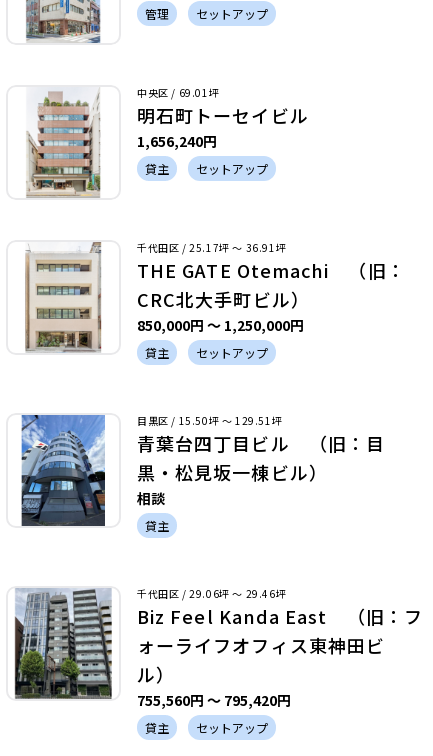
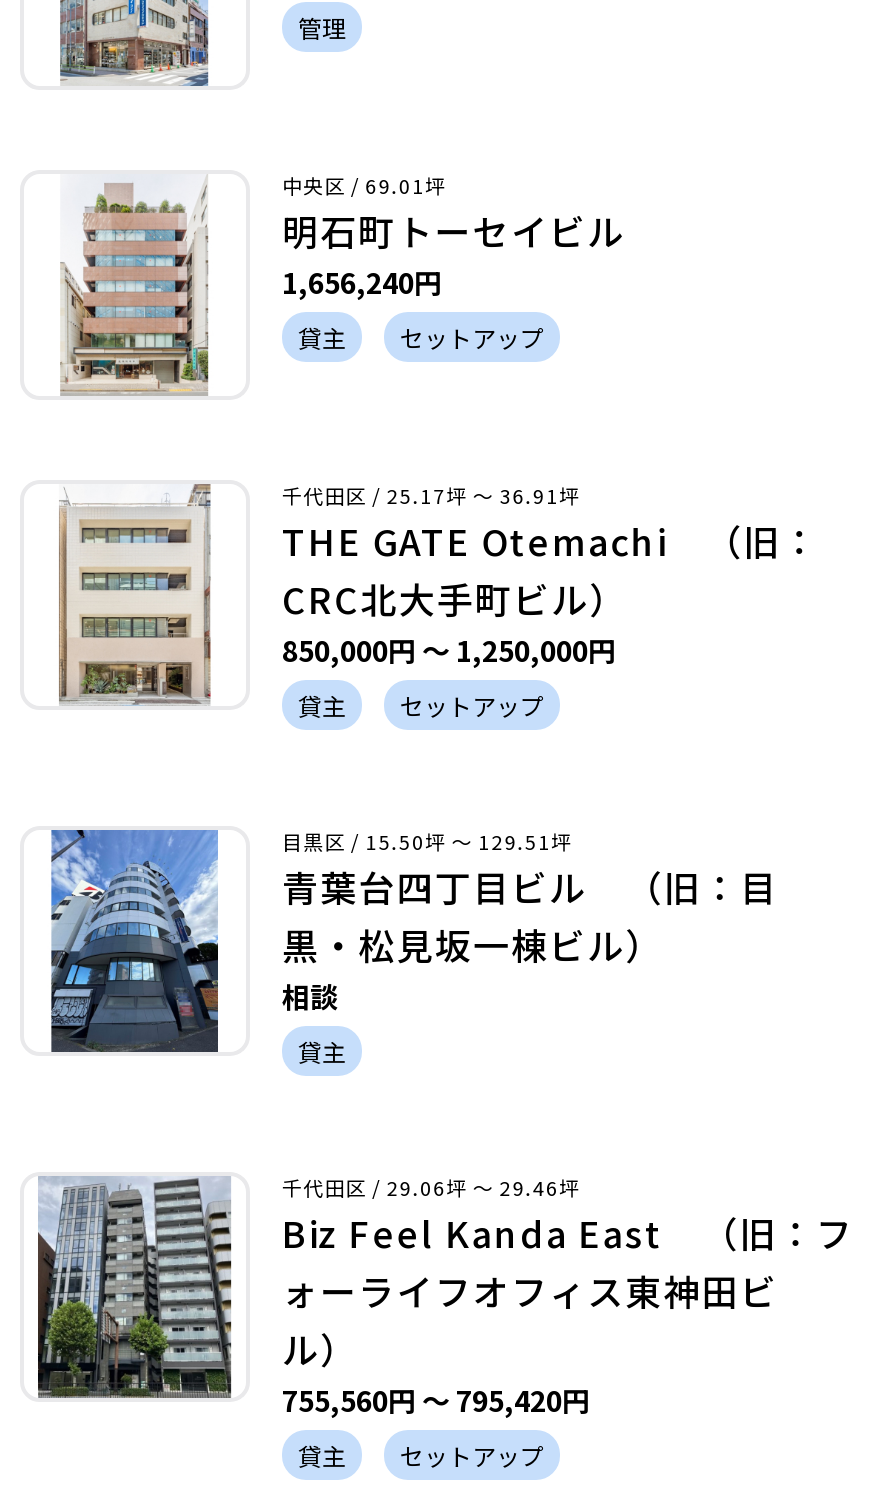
- セットアップ
